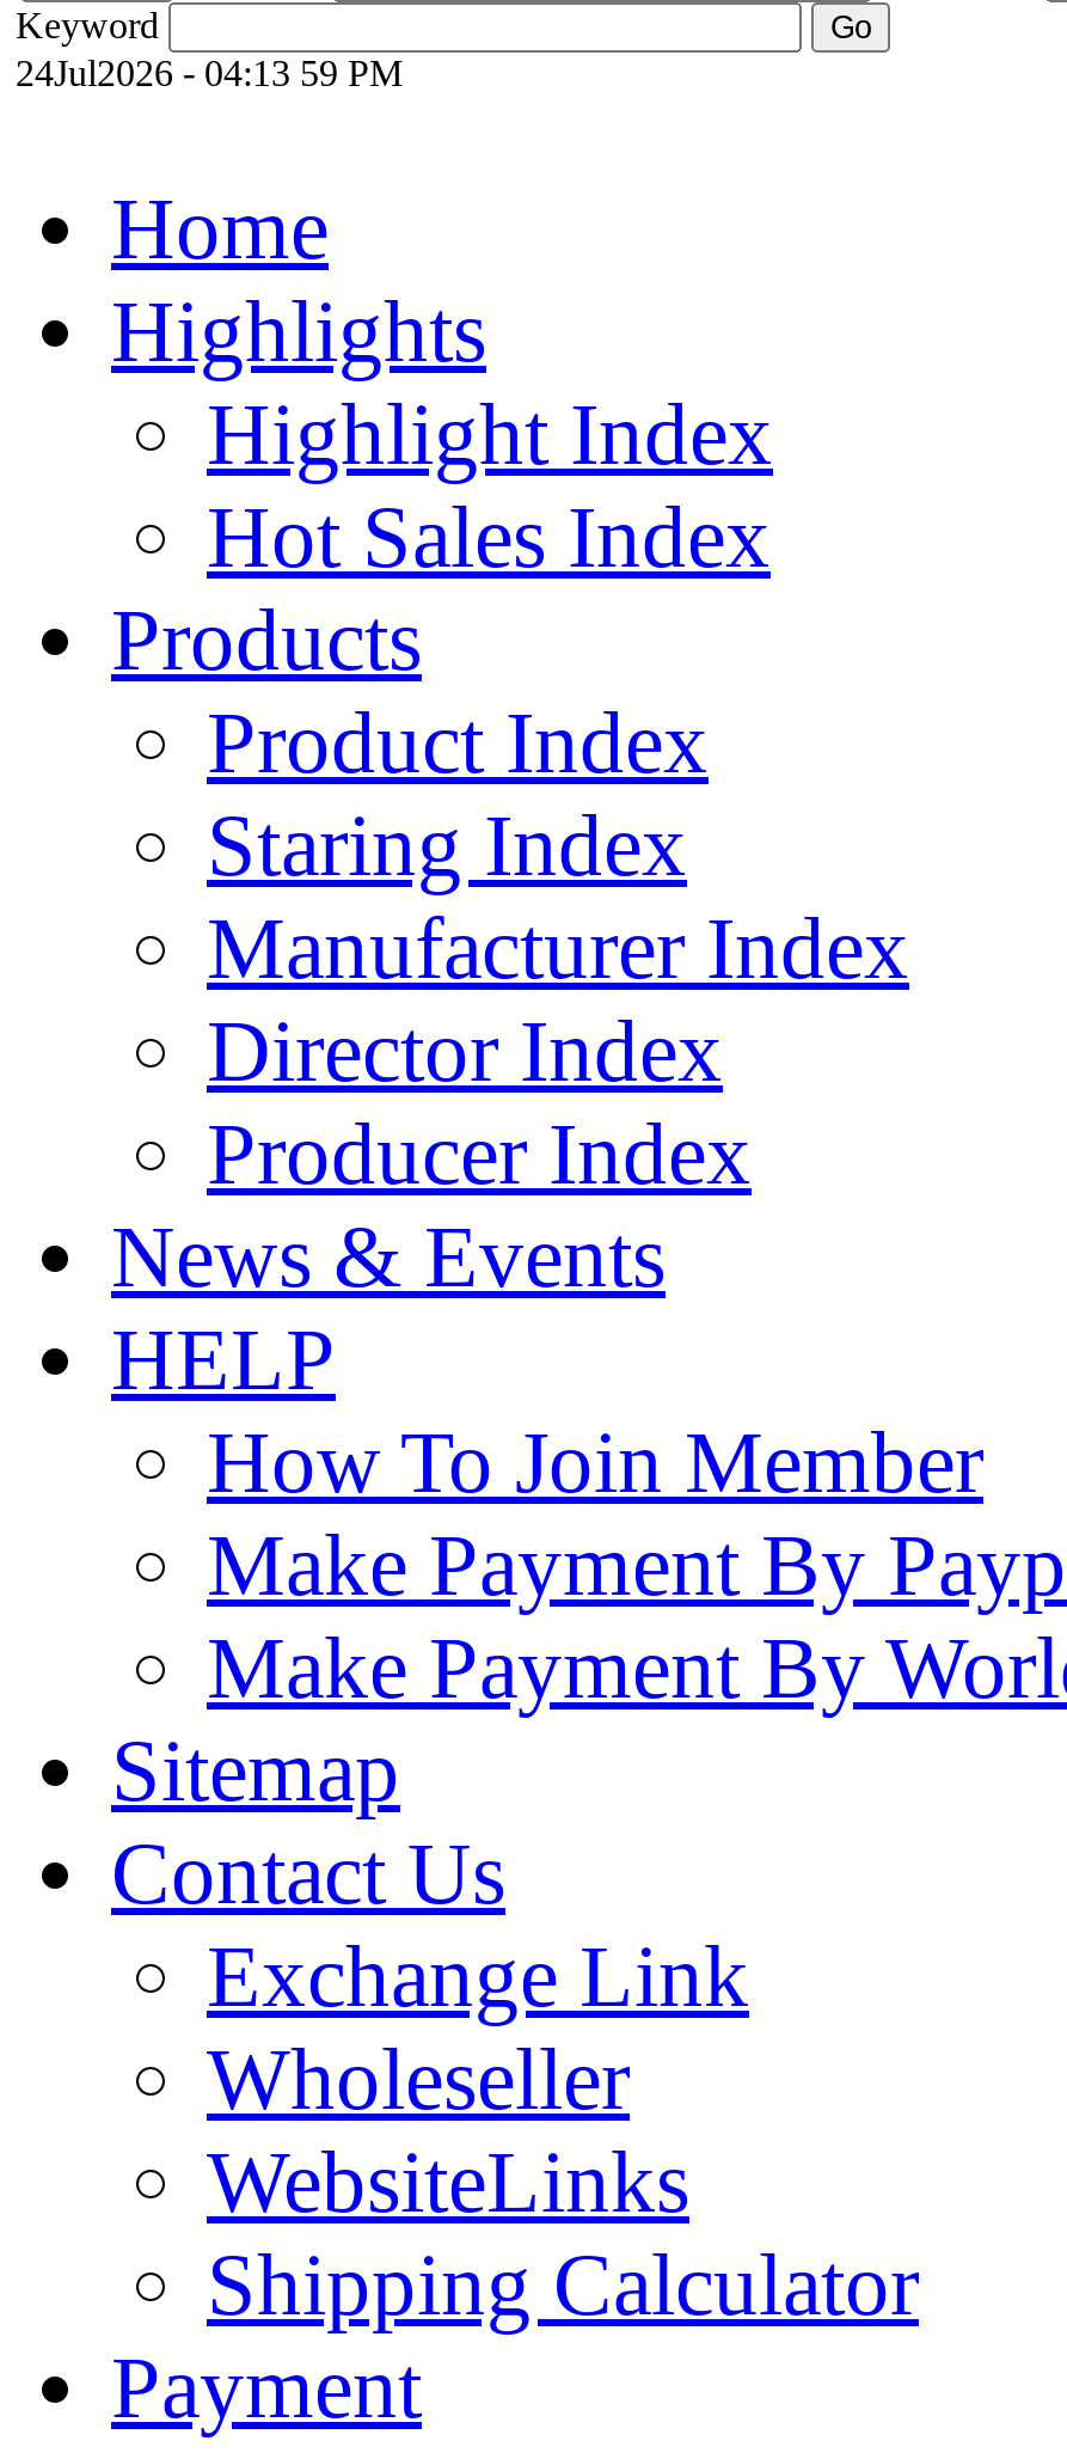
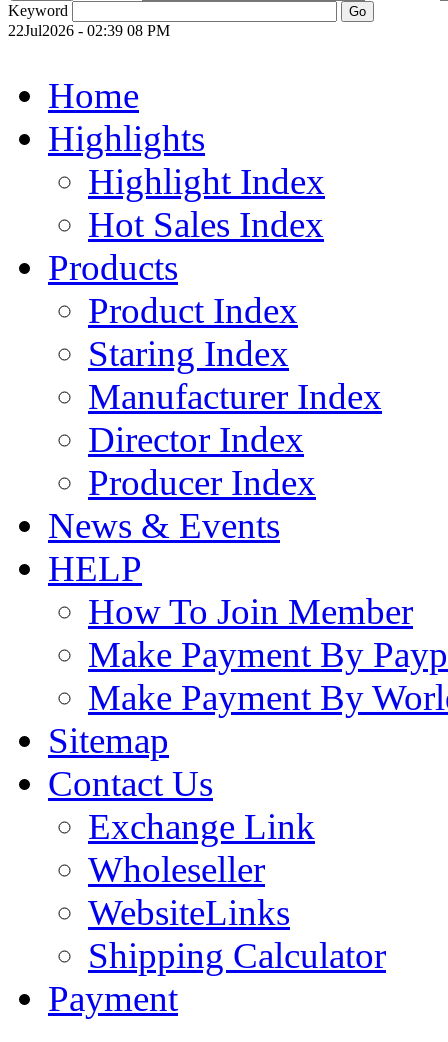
- 24Jul2026 - 04:13 59 PM
+ 22Jul2026 - 02:39 08 PM
